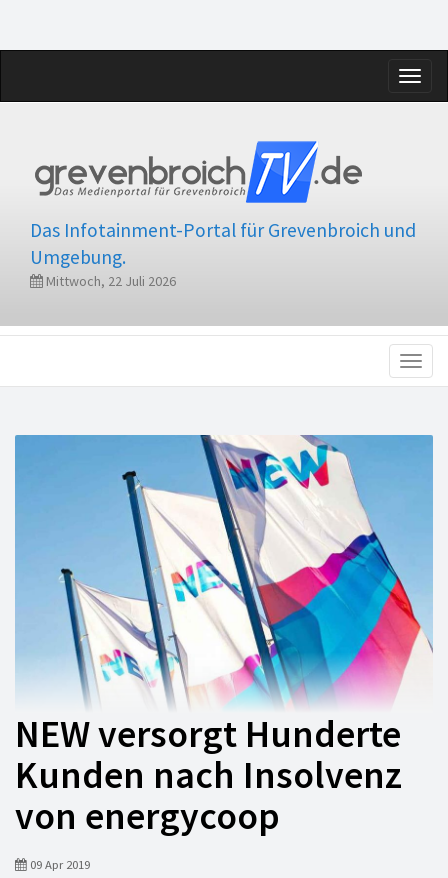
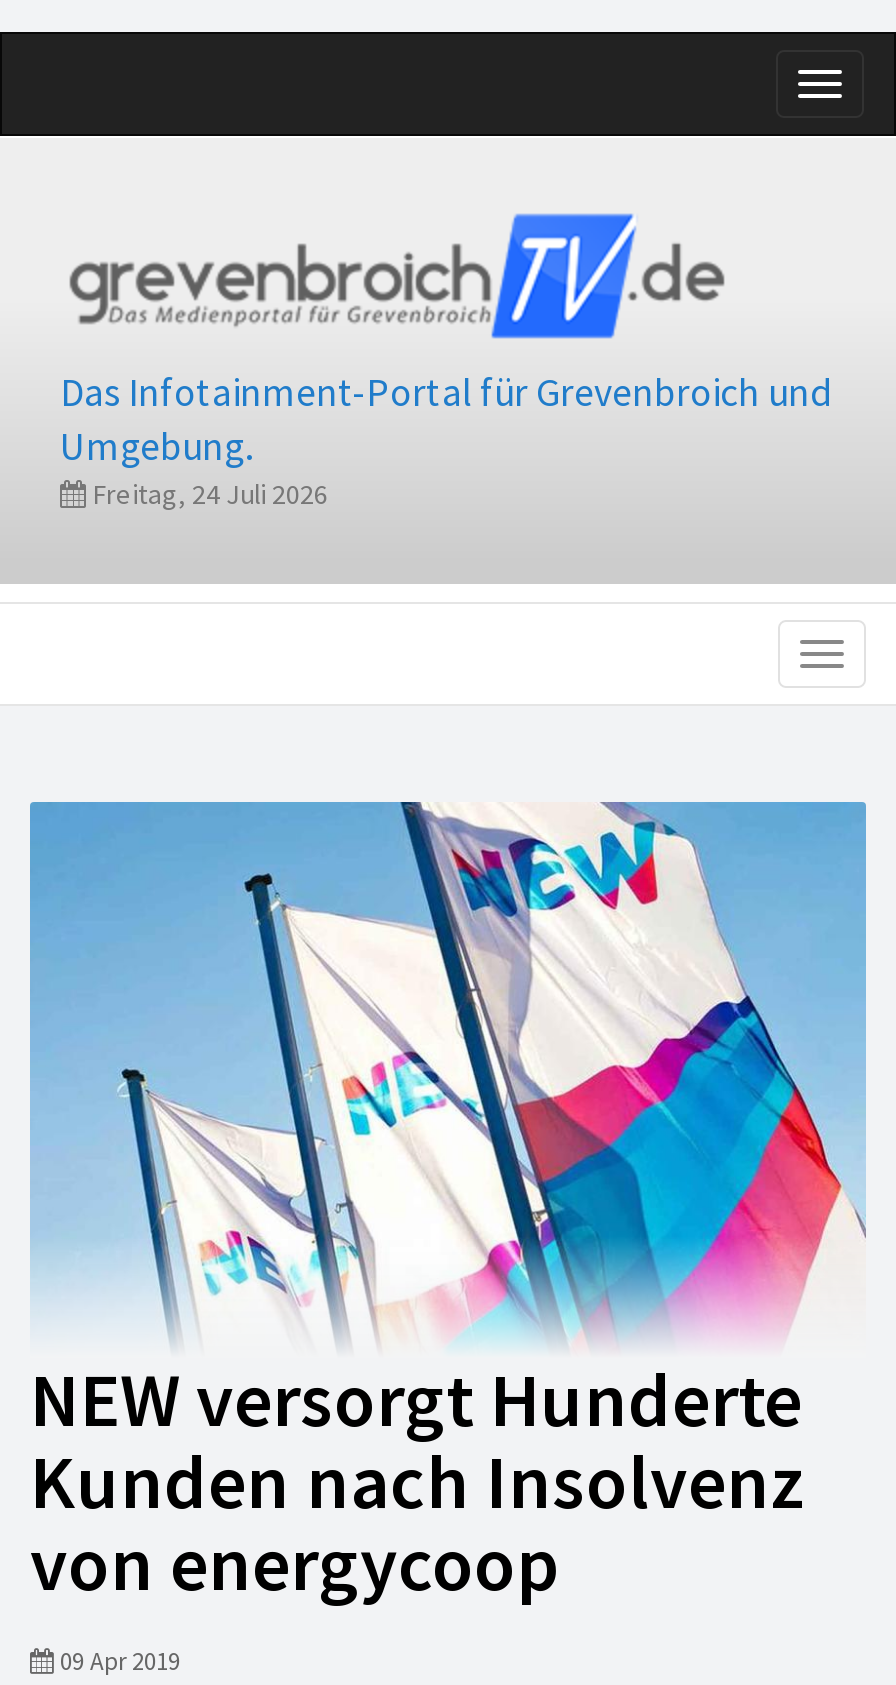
- Mittwoch, 22 Juli 2026
+ Freitag, 24 Juli 2026
